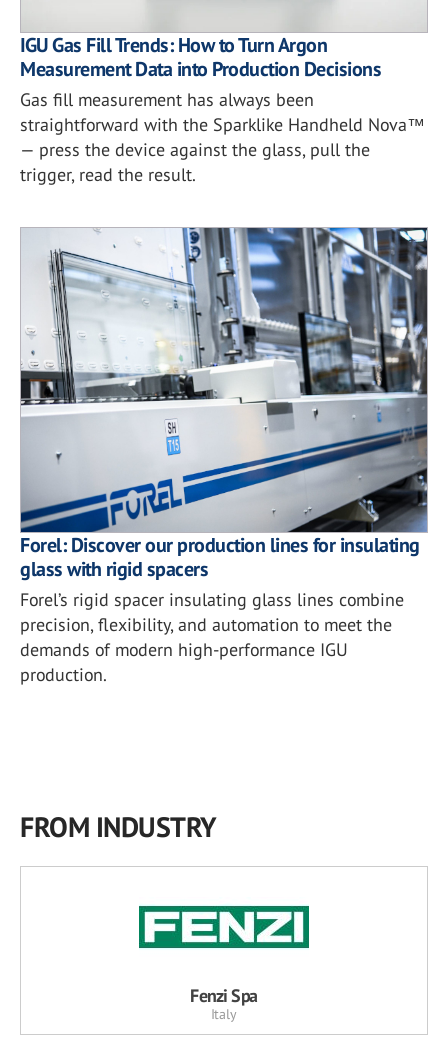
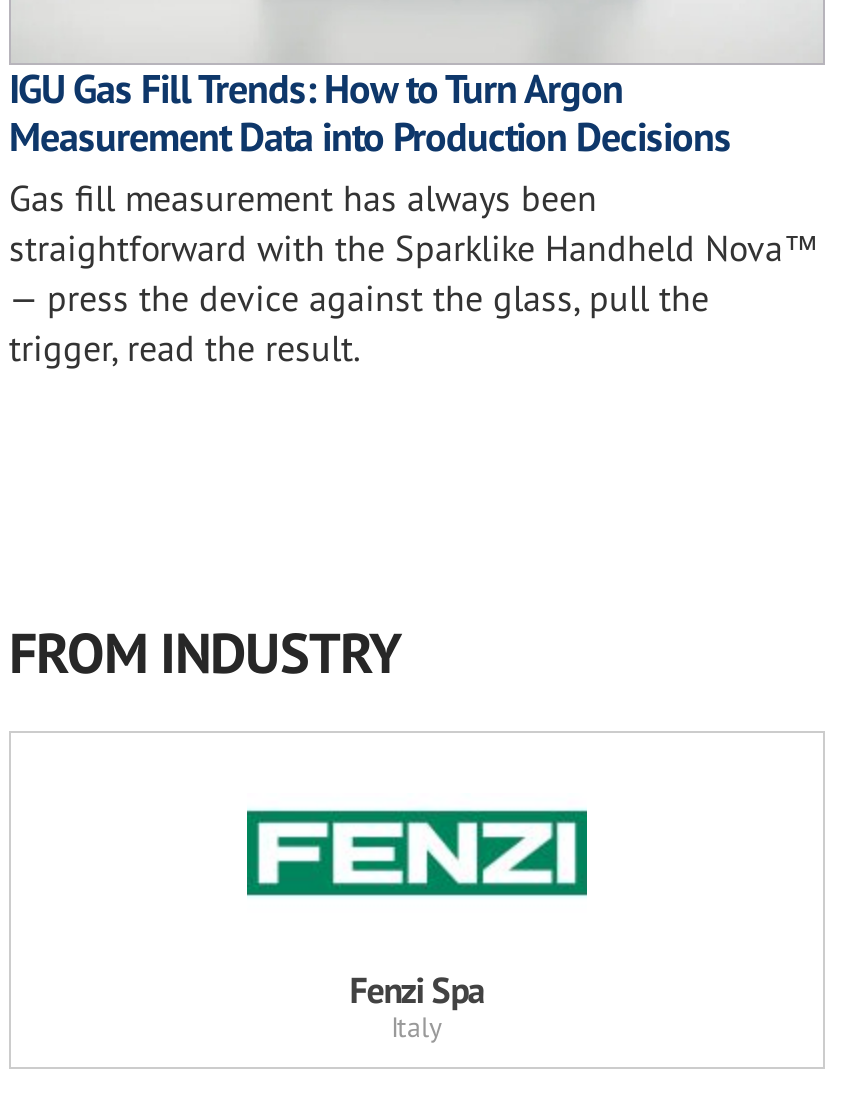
- [image]
- Forel: Discover our production lines for insulating
- glass with rigid spacers
- Forel’s rigid spacer insulating glass lines combine
- precision, flexibility, and automation to meet the
- demands of modern high-performance IGU
- production.
